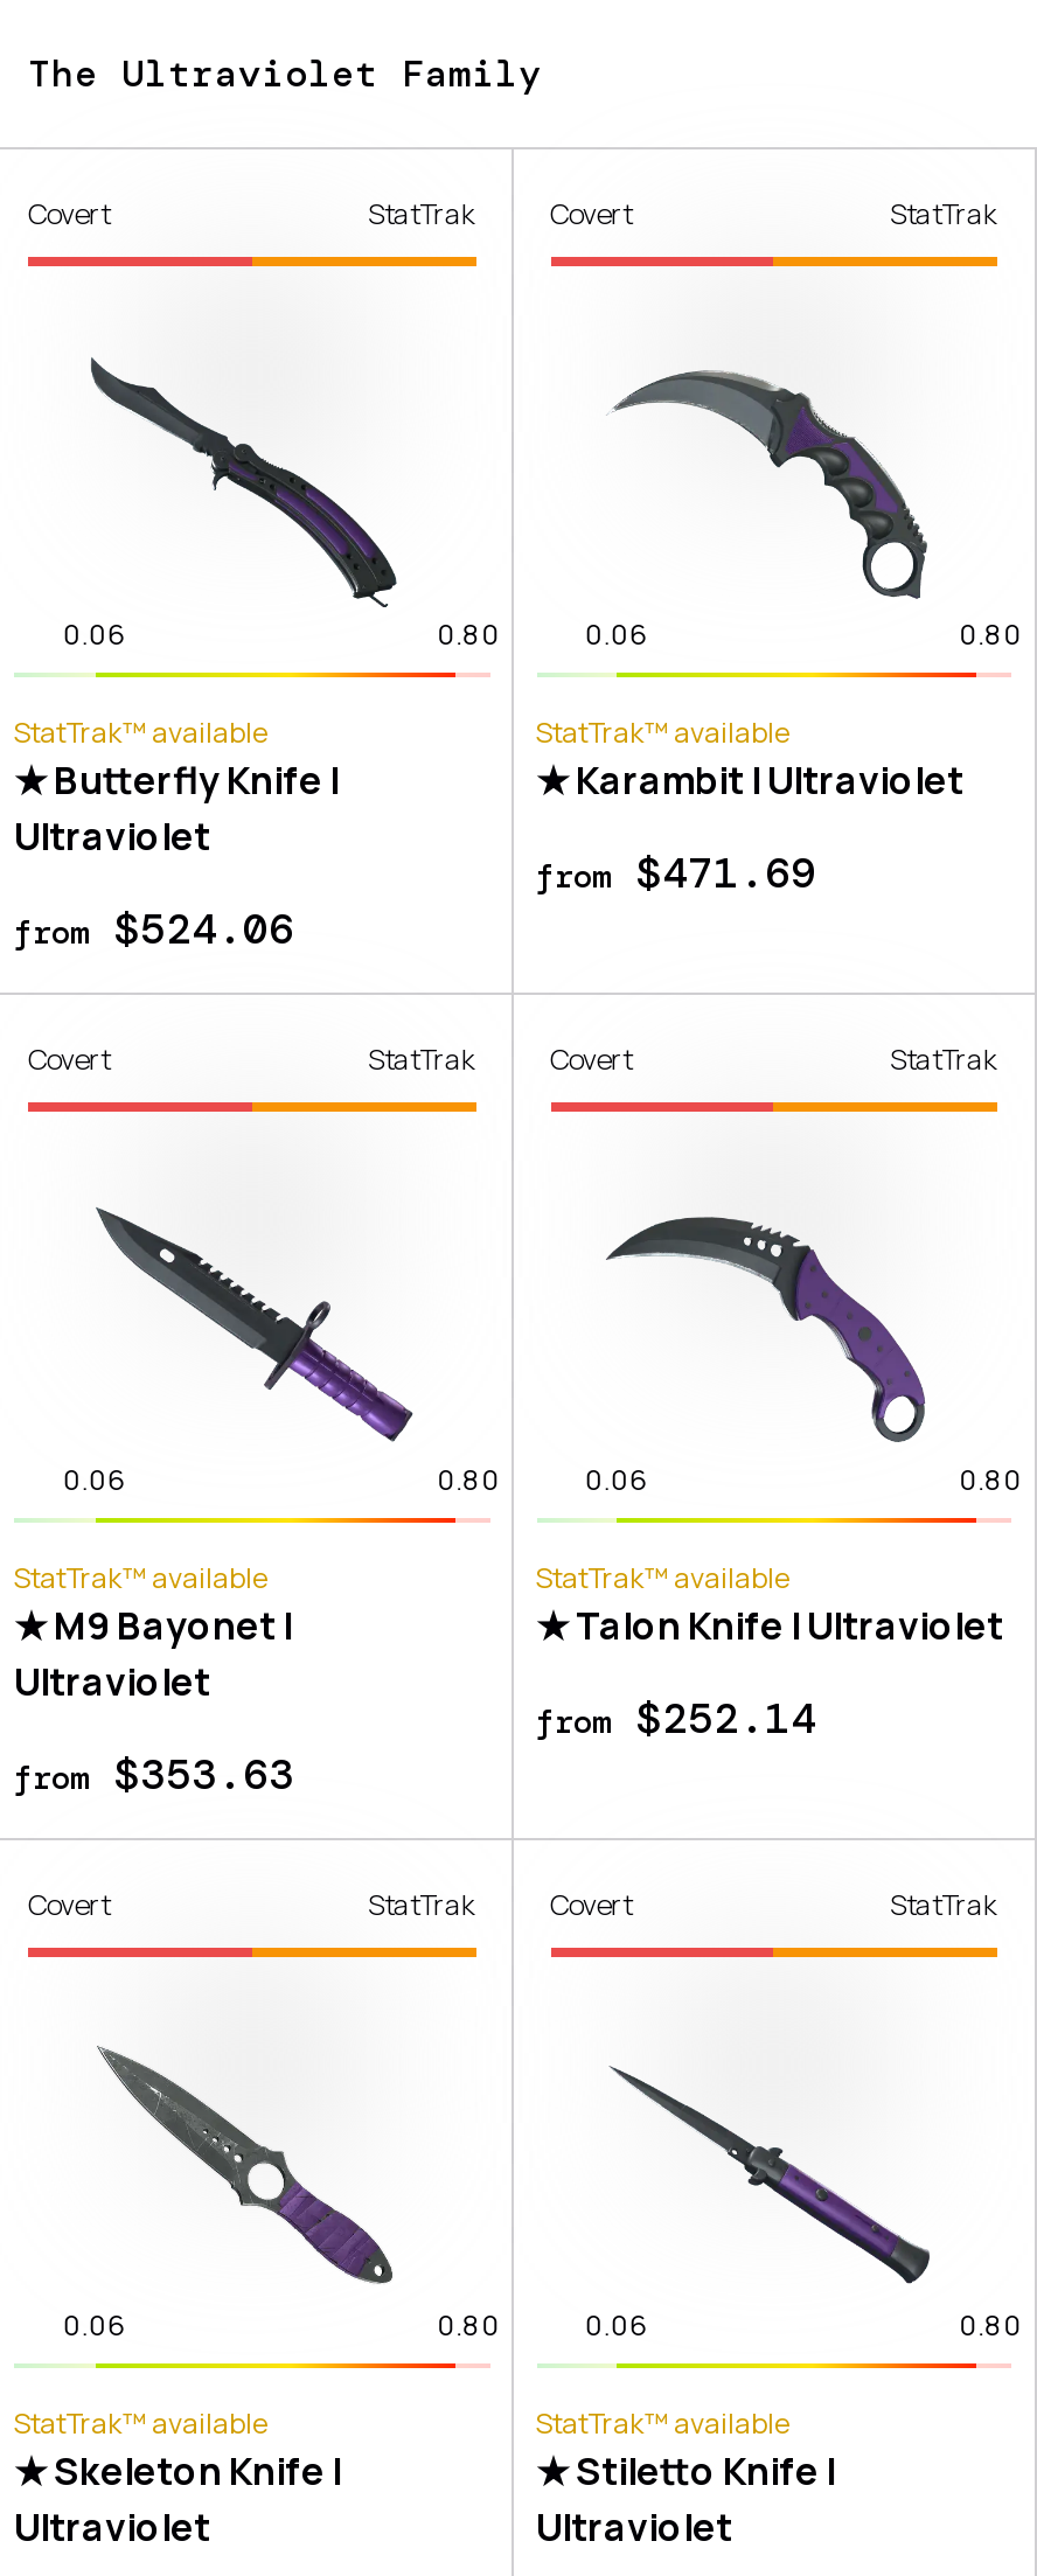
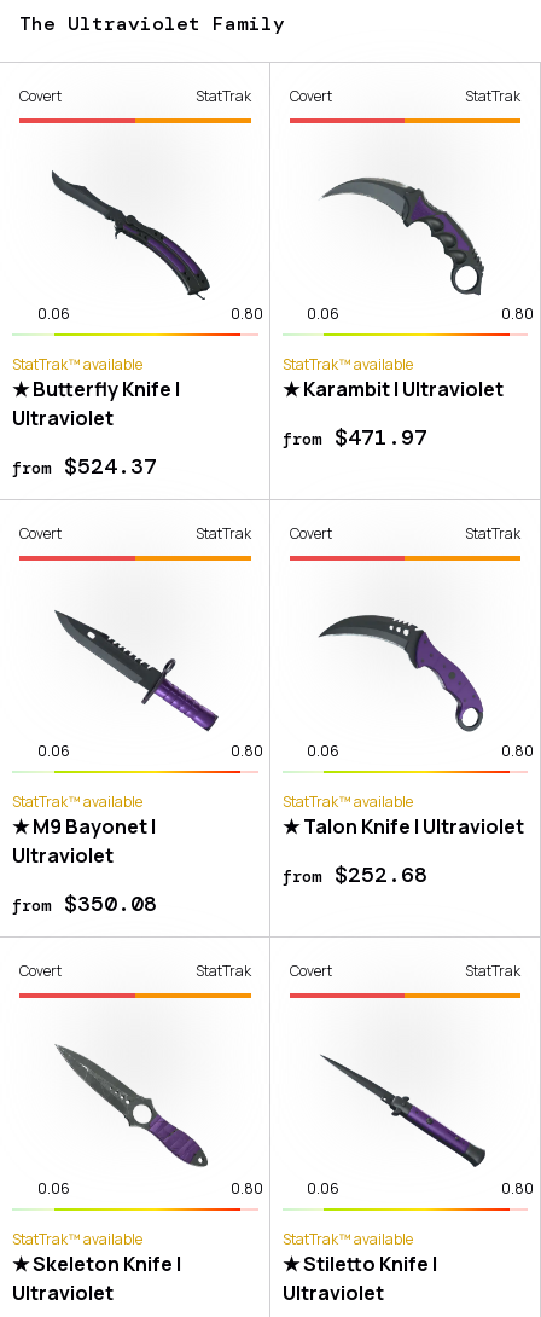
- from $471.69
+ from $471.97

- from $524.06
+ from $524.37

- from $252.14
+ from $252.68

- from $353.63
+ from $350.08
